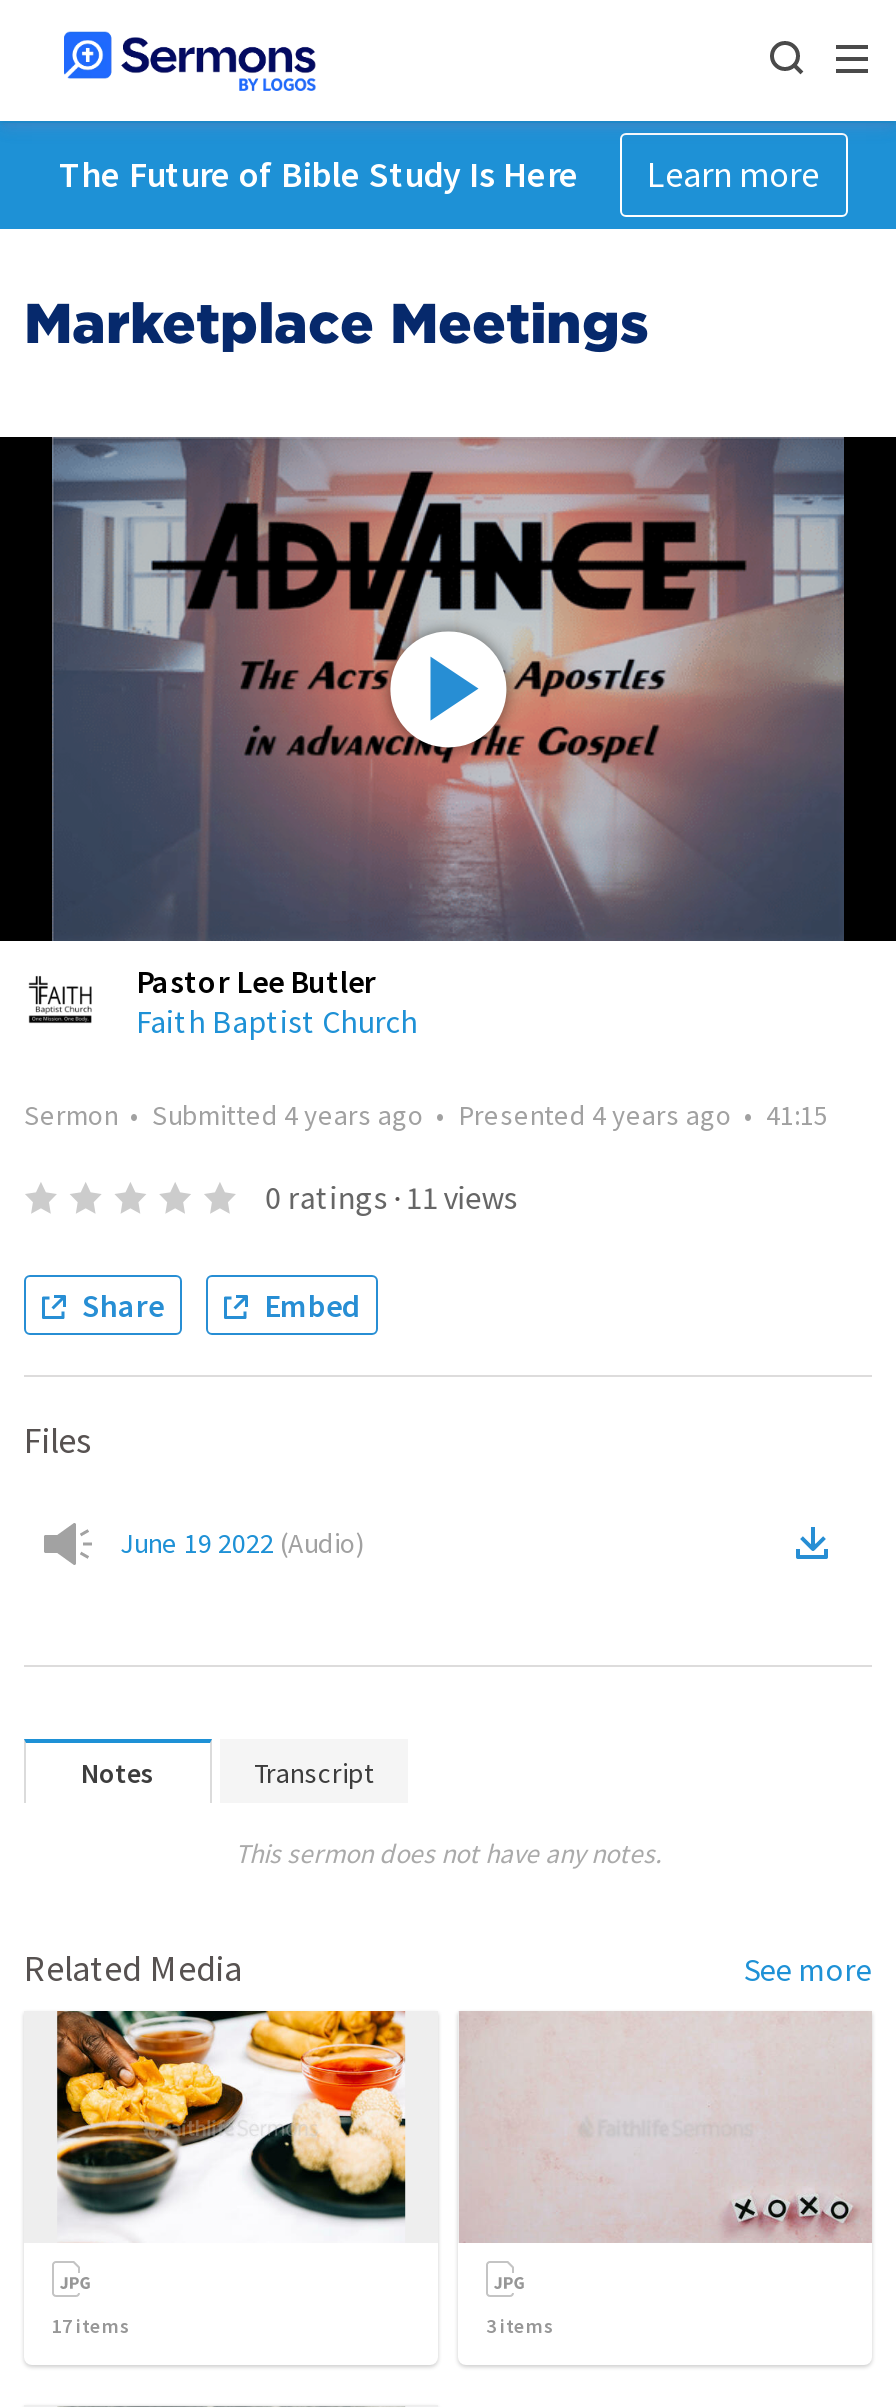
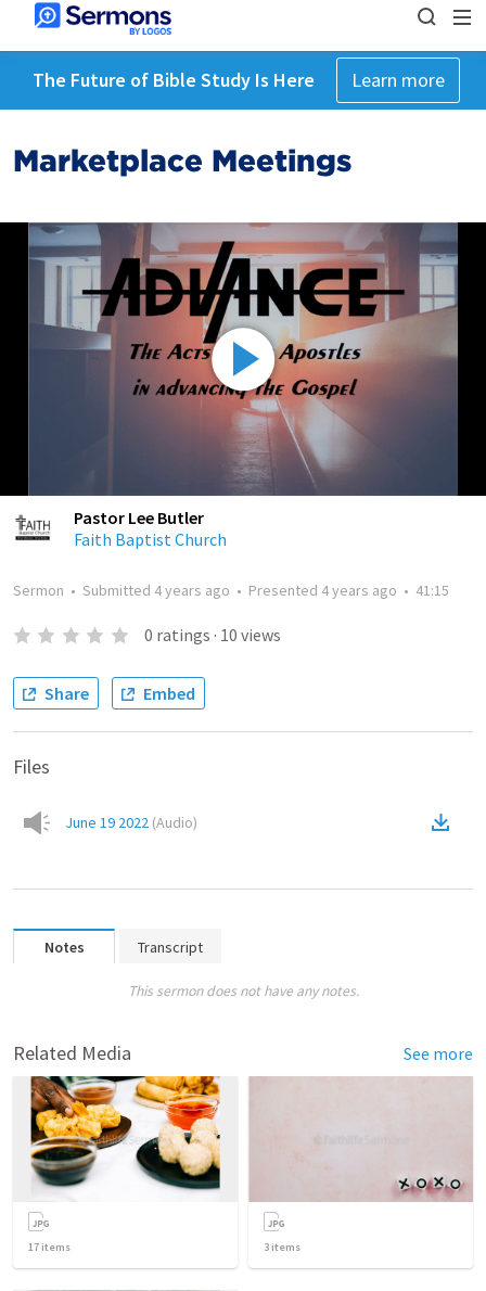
- 0 ratings · 11 views
+ 0 ratings · 10 views
